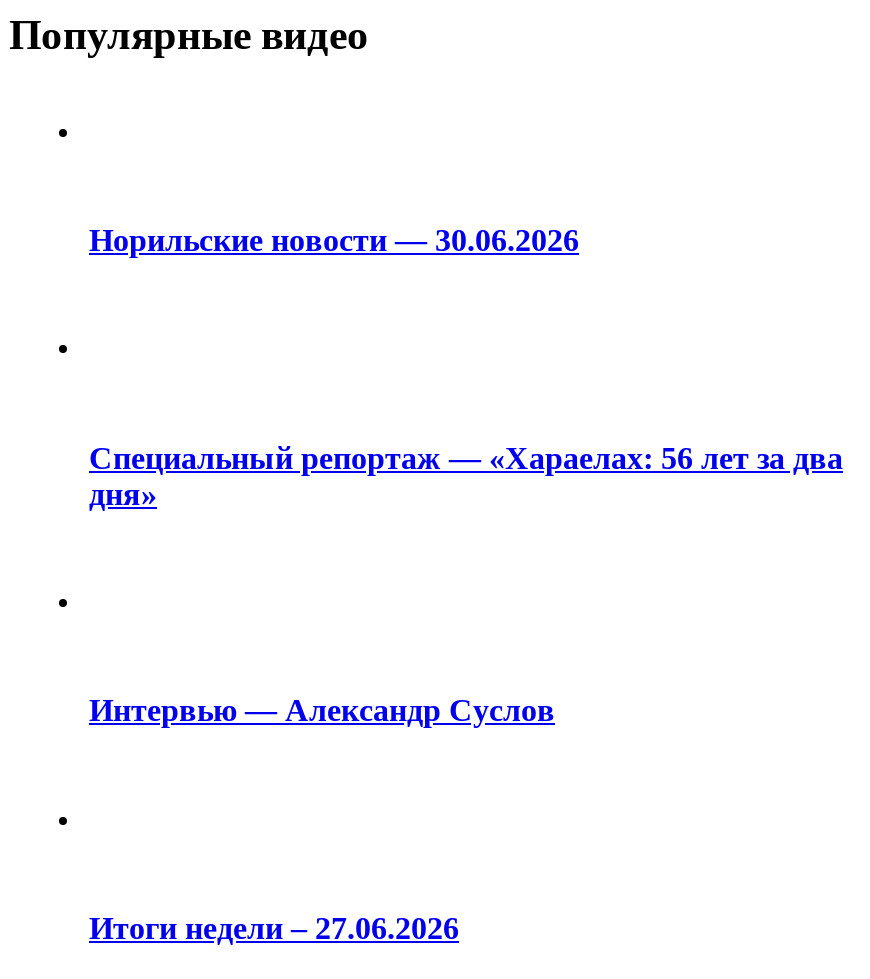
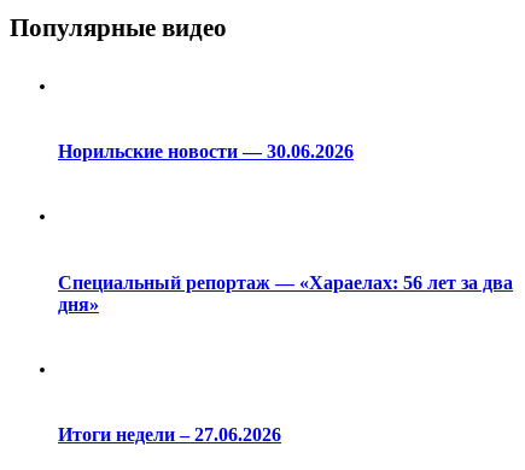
- Интервью — Александр Суслов
